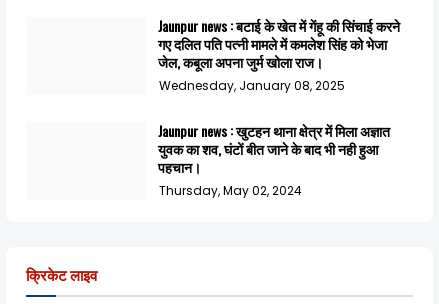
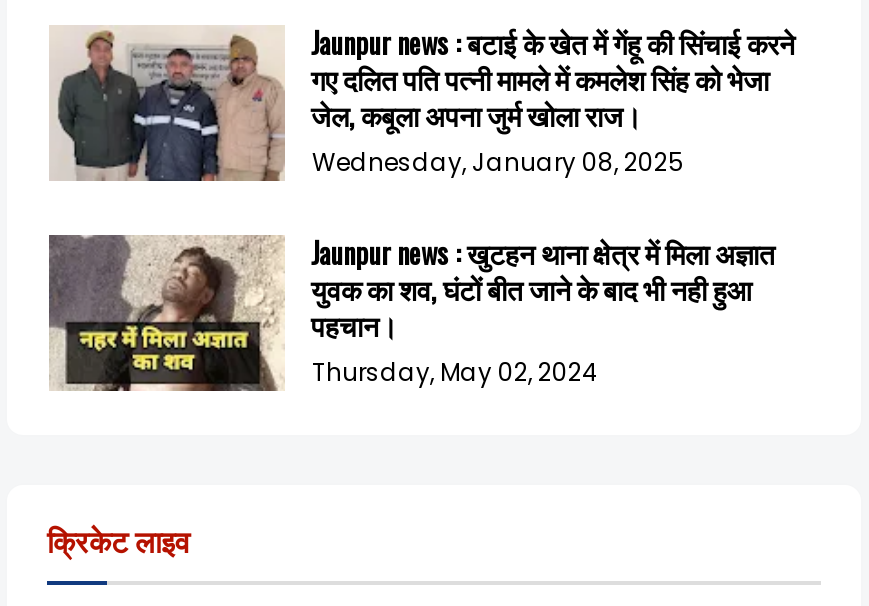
+ [image]

+ [image]
